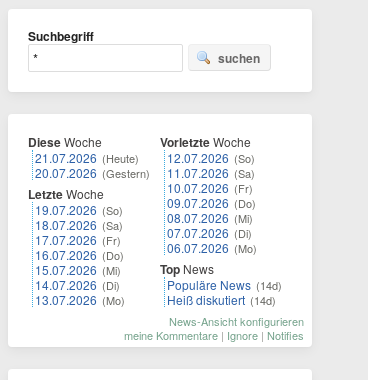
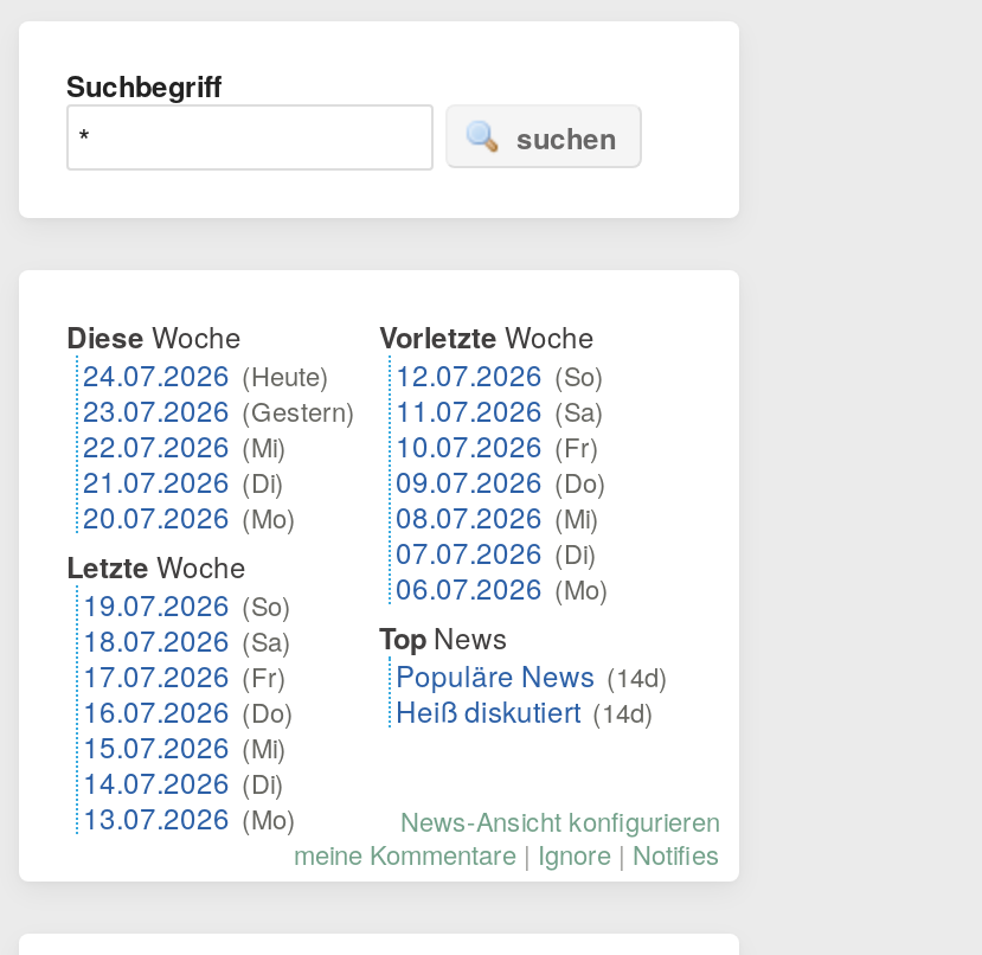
- 21.07.2026 (Heute)
- 20.07.2026 (Gestern)
+ 24.07.2026 (Heute)
+ 23.07.2026 (Gestern)
+ 22.07.2026 (Mi)
+ 21.07.2026 (Di)
+ 20.07.2026 (Mo)

moved down: Letzte Woche | 19.07.2026 (So) | 18.07.2026 (Sa) | 17.07.2026 (Fr) | 16.07.2026 (Do) | 15.07.2026 (Mi) | 14.07.2026 (Di) | 13.07.2026 (Mo)
